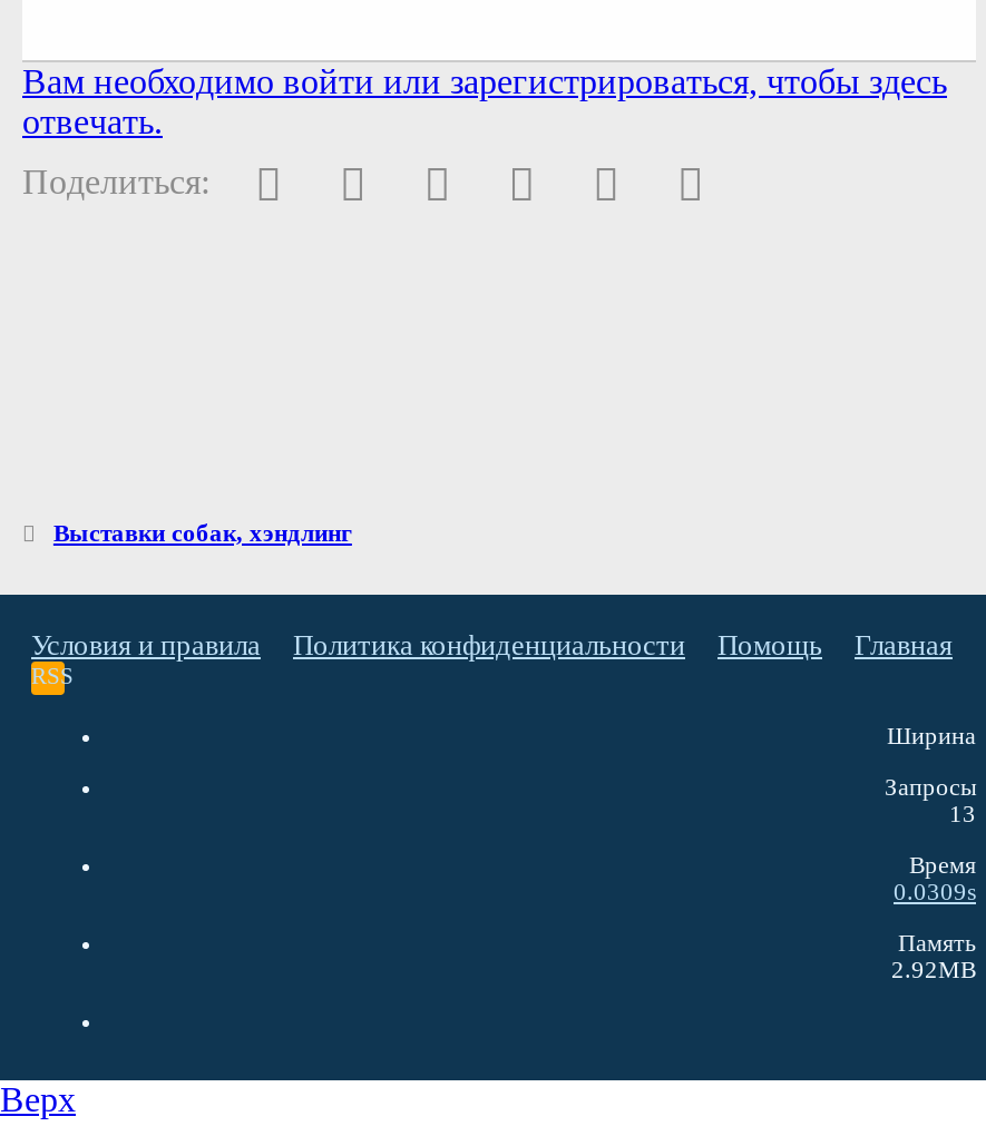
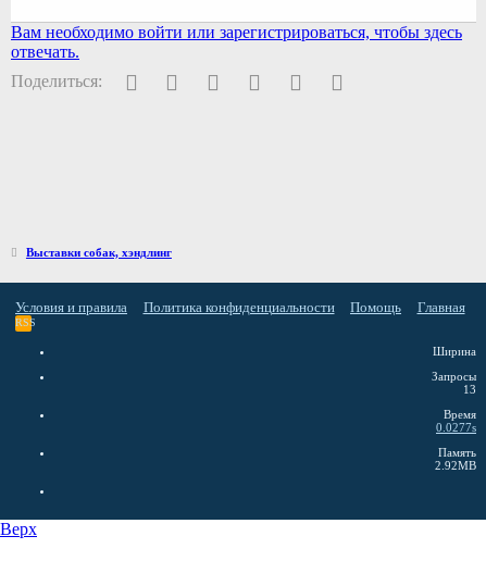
- 0.0309s
+ 0.0277s
